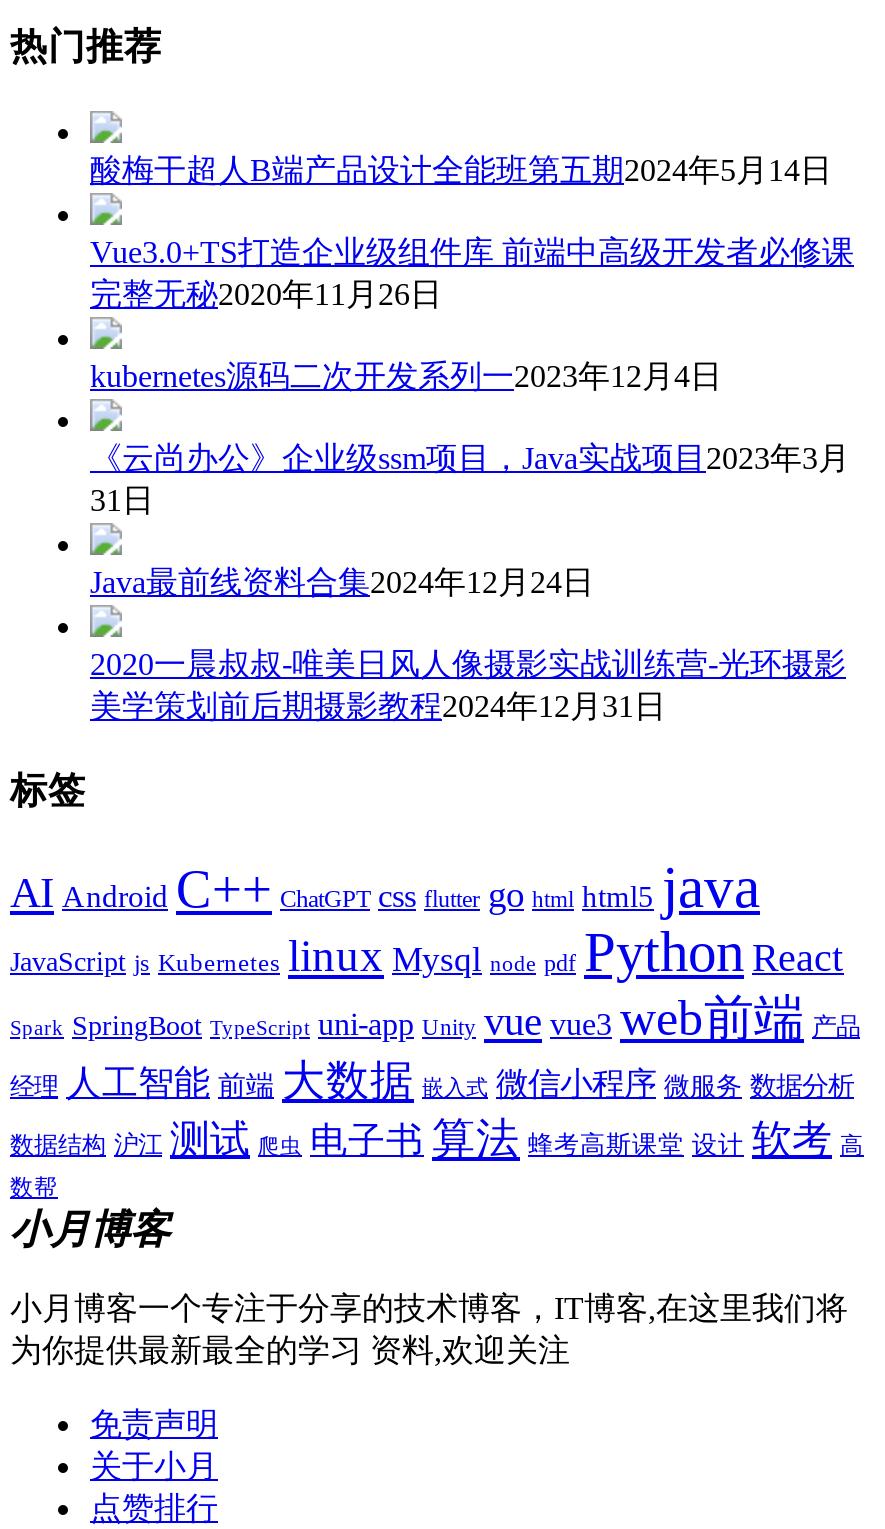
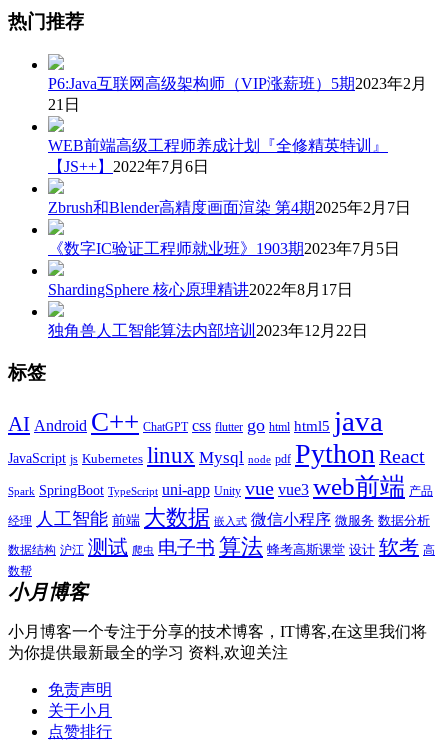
- 酸梅干超人B端产品设计全能班第五期2024年5月14日
+ P6:Java互联网高级架构师（VIP涨薪班）5期2023年2月
+ 21日

- Vue3.0+TS打造企业级组件库 前端中高级开发者必修课
- 完整无秘2020年11月26日
+ WEB前端高级工程师养成计划『全修精英特训』
+ 【JS++】2022年7月6日

- kubernetes源码二次开发系列一2023年12月4日
+ Zbrush和Blender高精度画面渲染 第4期2025年2月7日

- 《云尚办公》企业级ssm项目，Java实战项目2023年3月
- 31日
+ 《数字IC验证工程师就业班》1903期2023年7月5日

- Java最前线资料合集2024年12月24日
+ ShardingSphere 核心原理精讲2022年8月17日

- 2020一晨叔叔-唯美日风人像摄影实战训练营-光环摄影
- 美学策划前后期摄影教程2024年12月31日
+ 独角兽人工智能算法内部培训2023年12月22日
